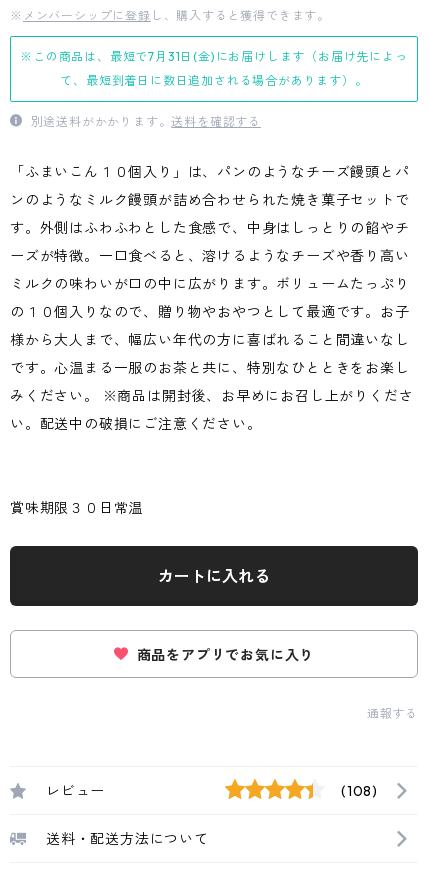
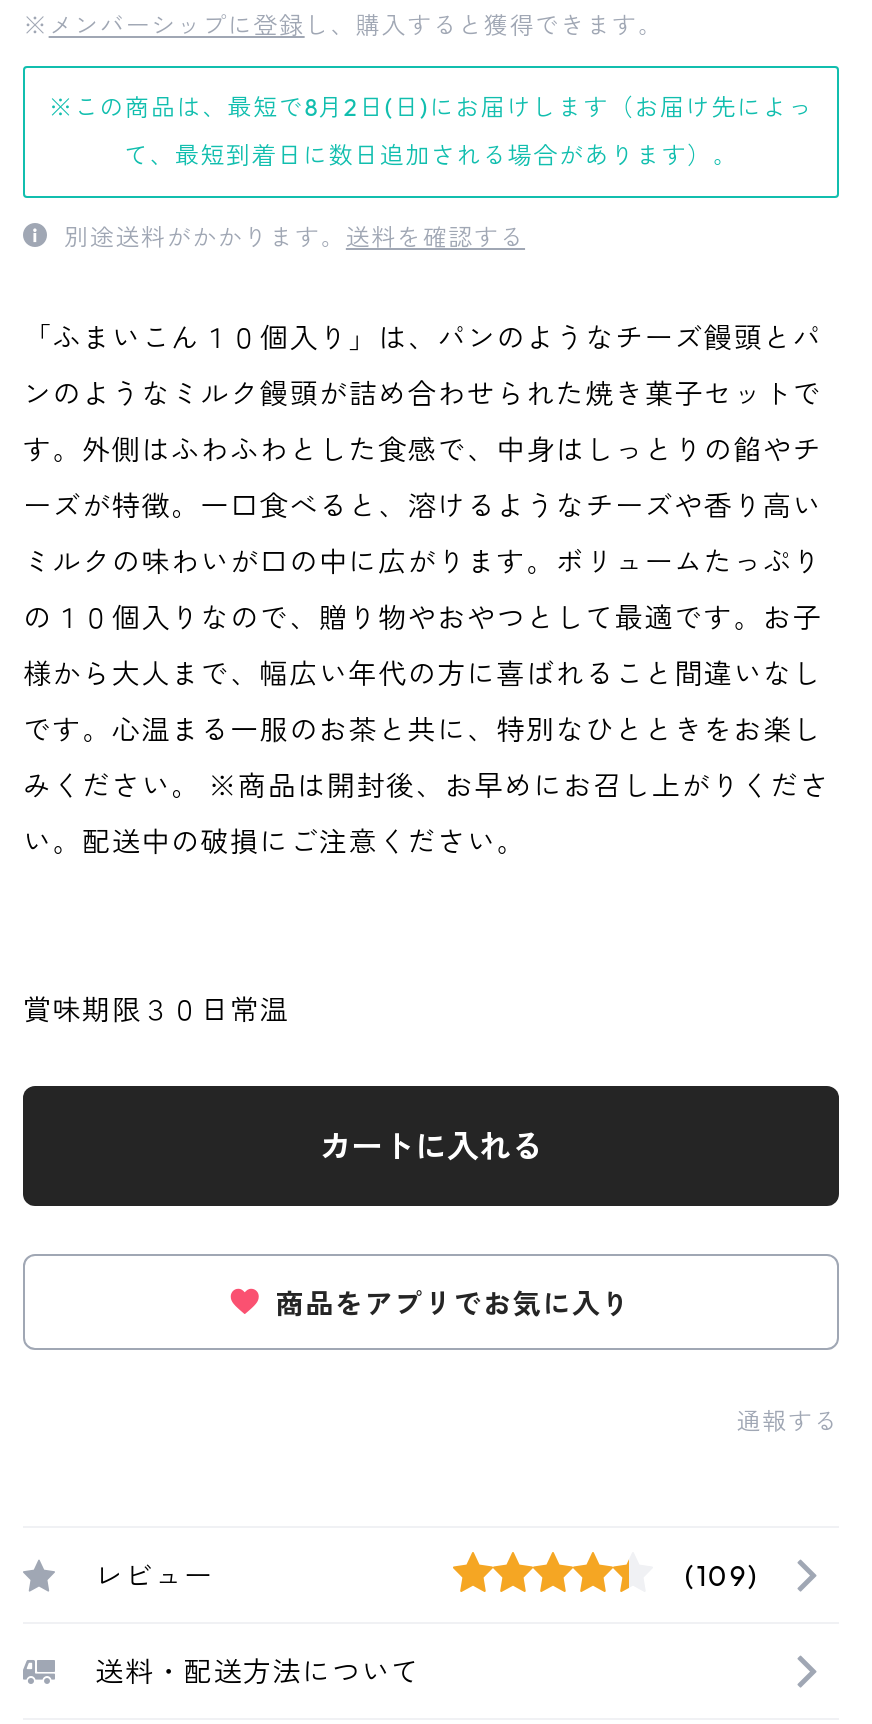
- ※この商品は、最短で7月31日(金)にお届けします（お届け先によっ
+ ※この商品は、最短で8月2日(日)にお届けします（お届け先によっ

- (108)
+ (109)
